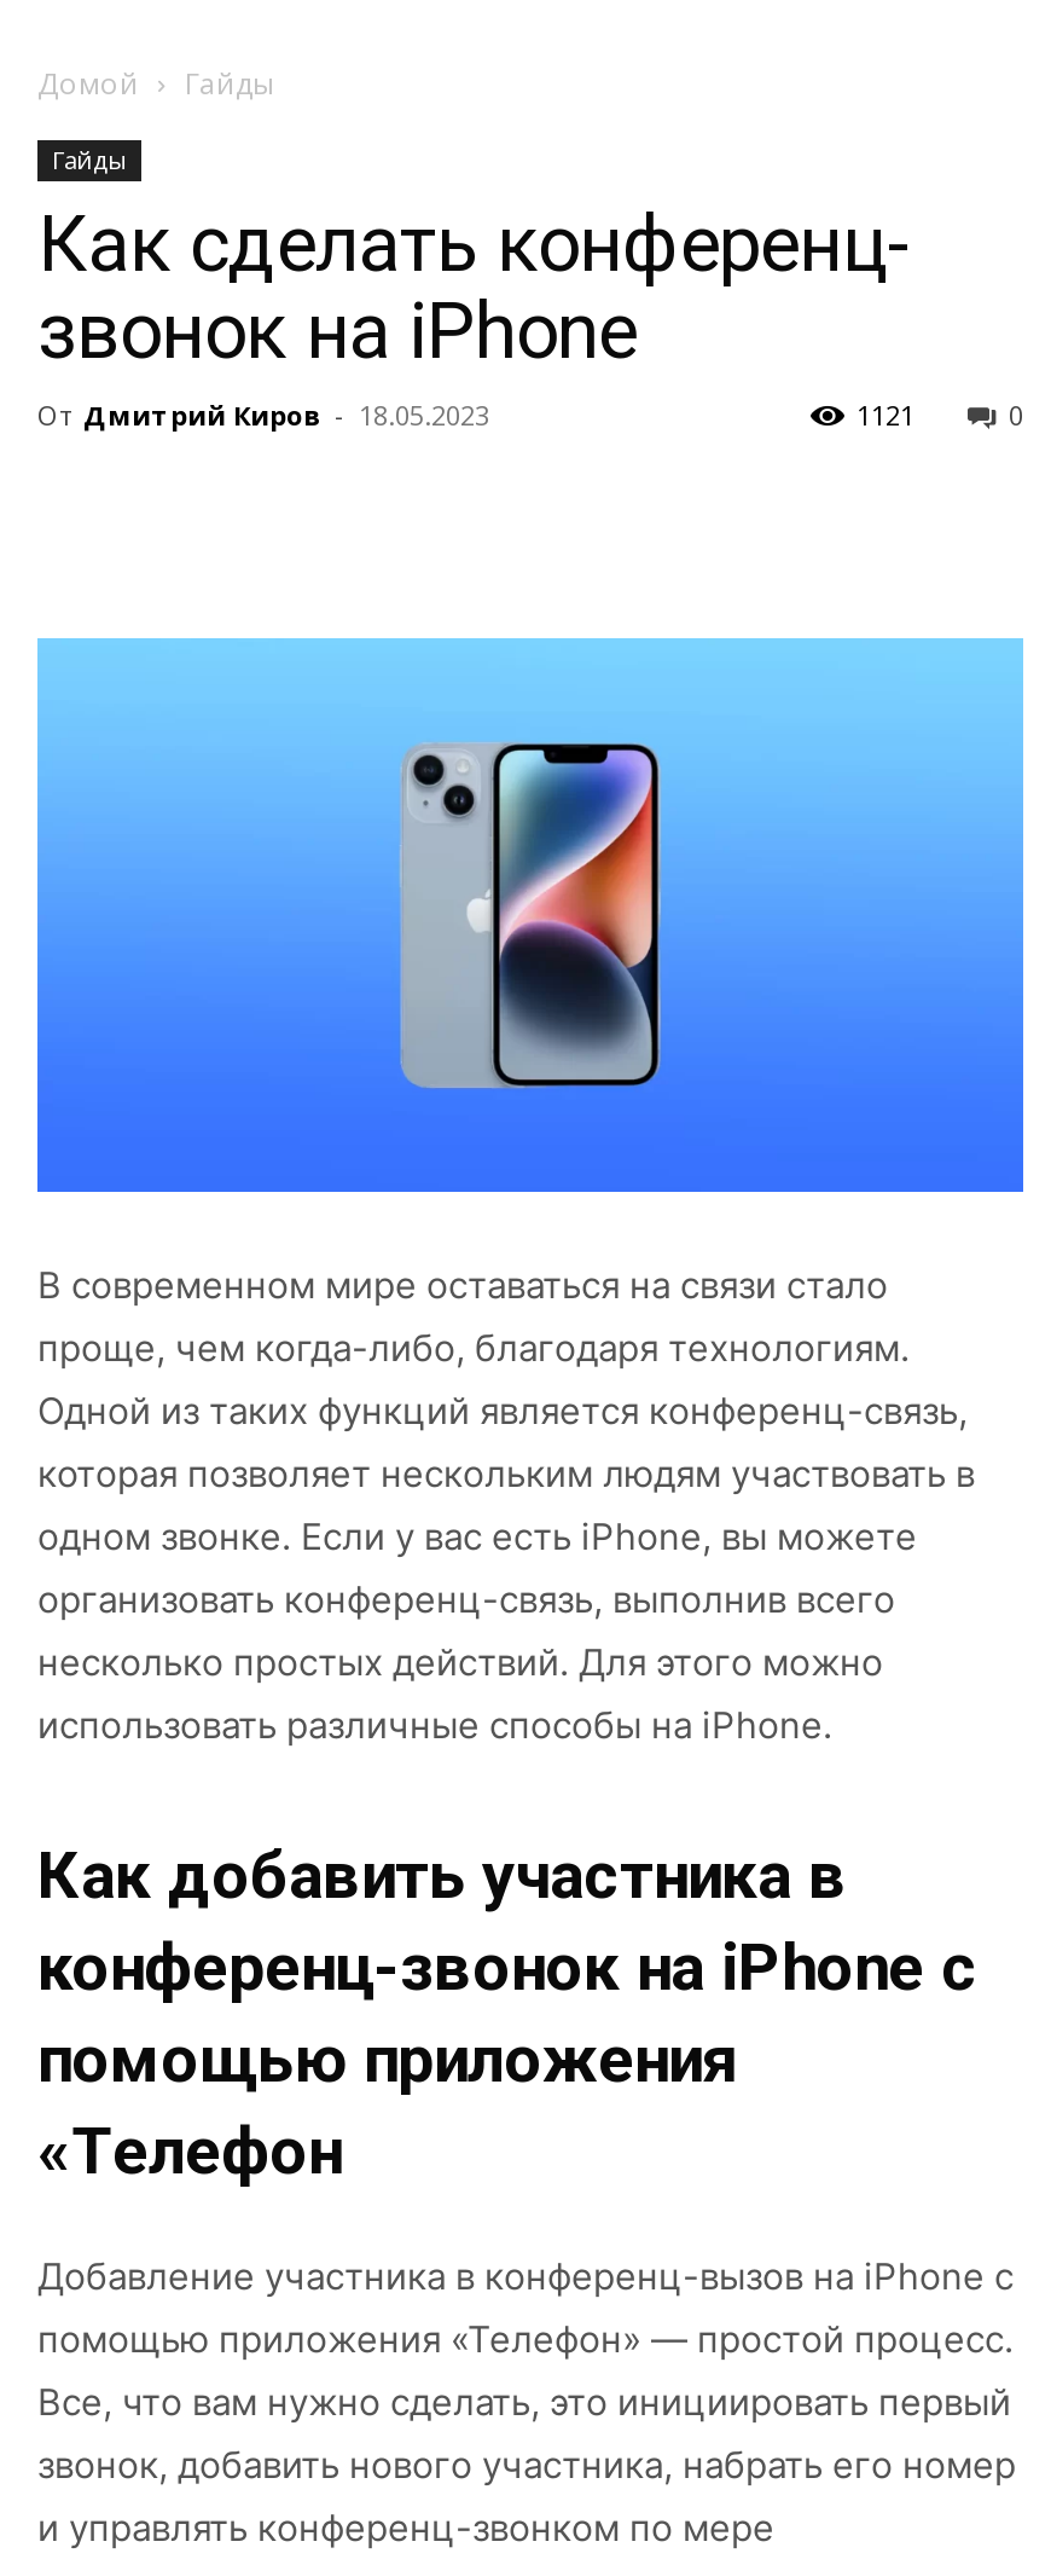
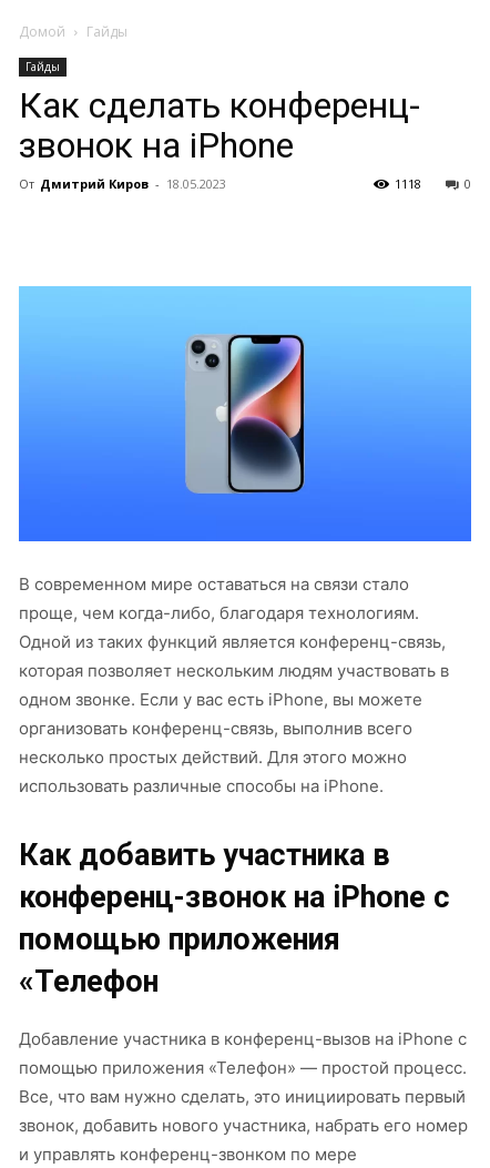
- 1121
+ 1118
